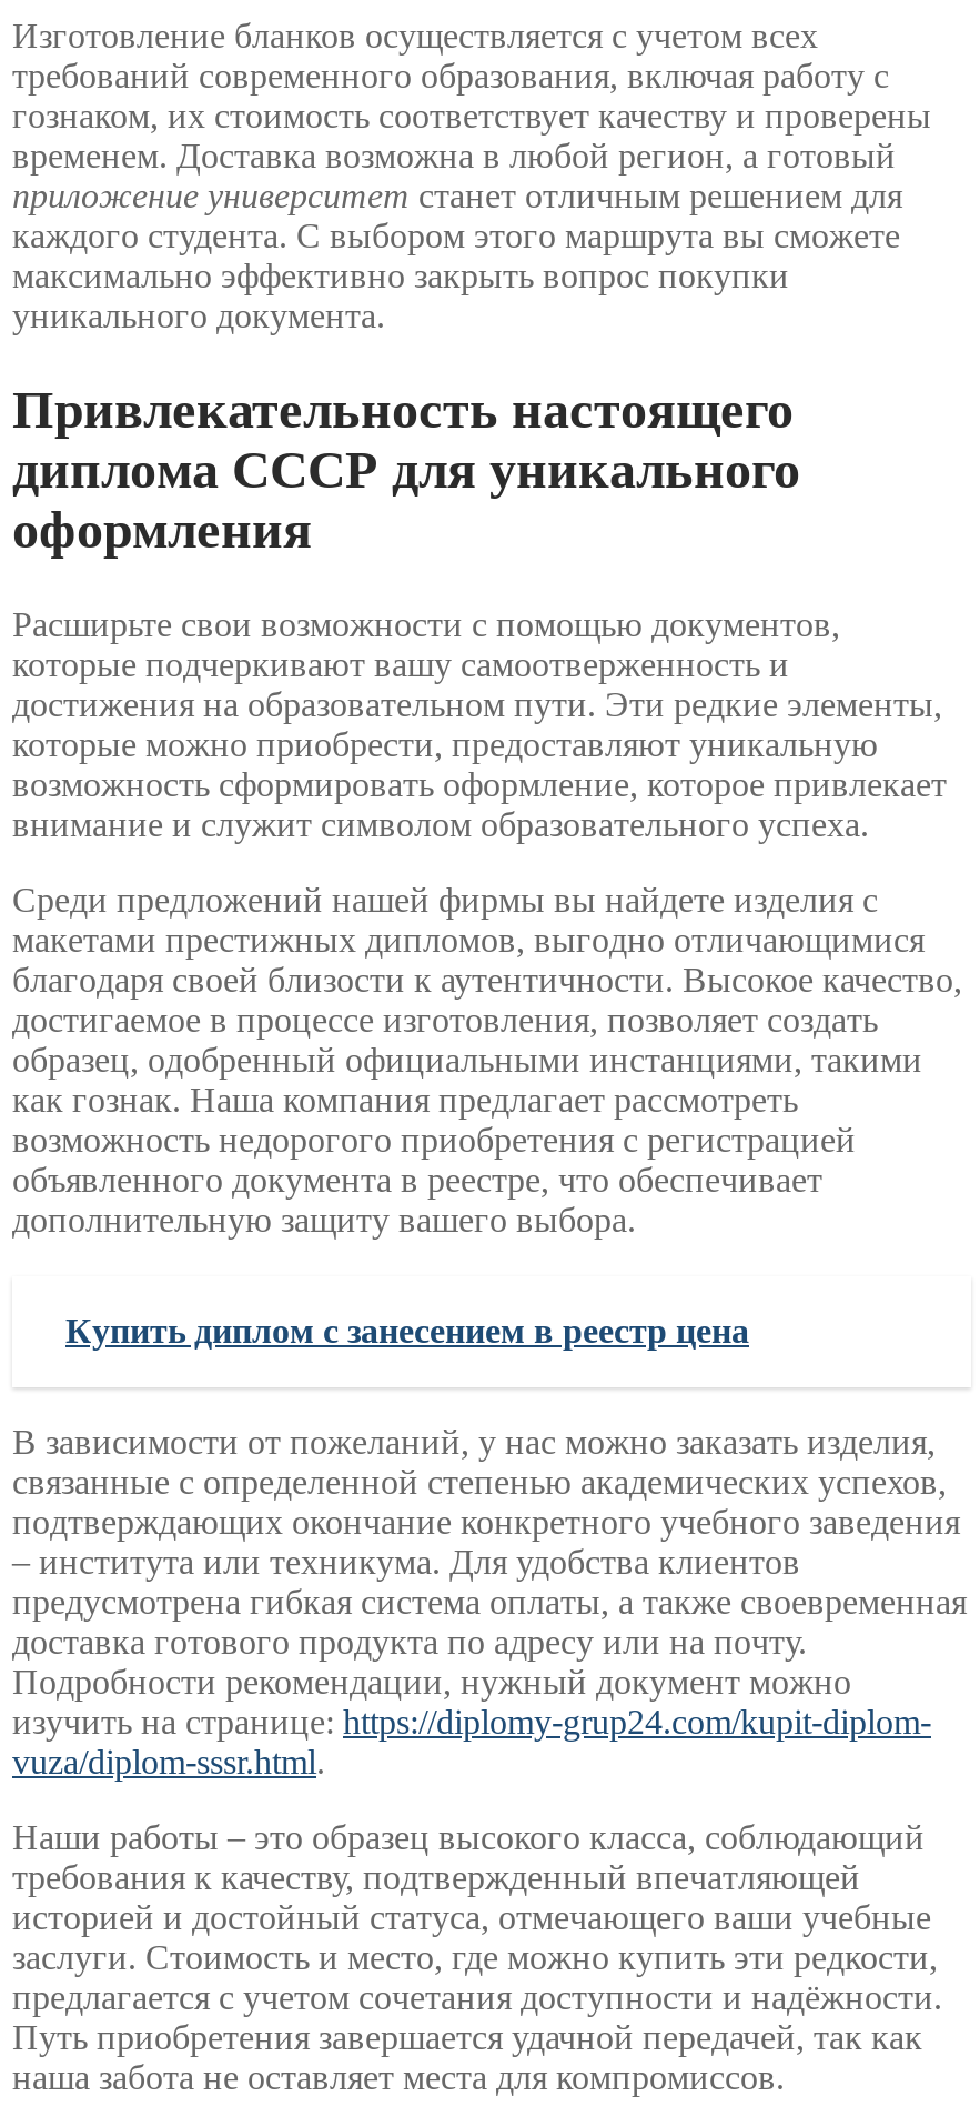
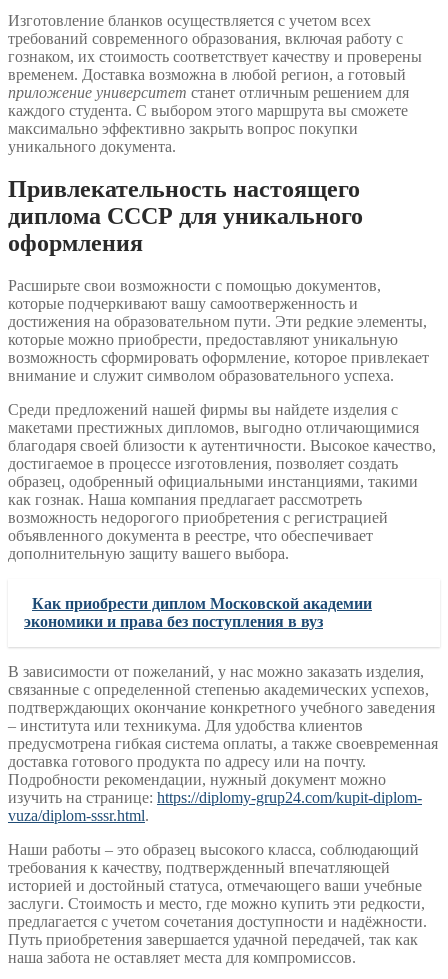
- Купить диплом с занесением в реестр цена
+ Как приобрести диплом Московской академии
+ экономики и права без поступления в вуз
